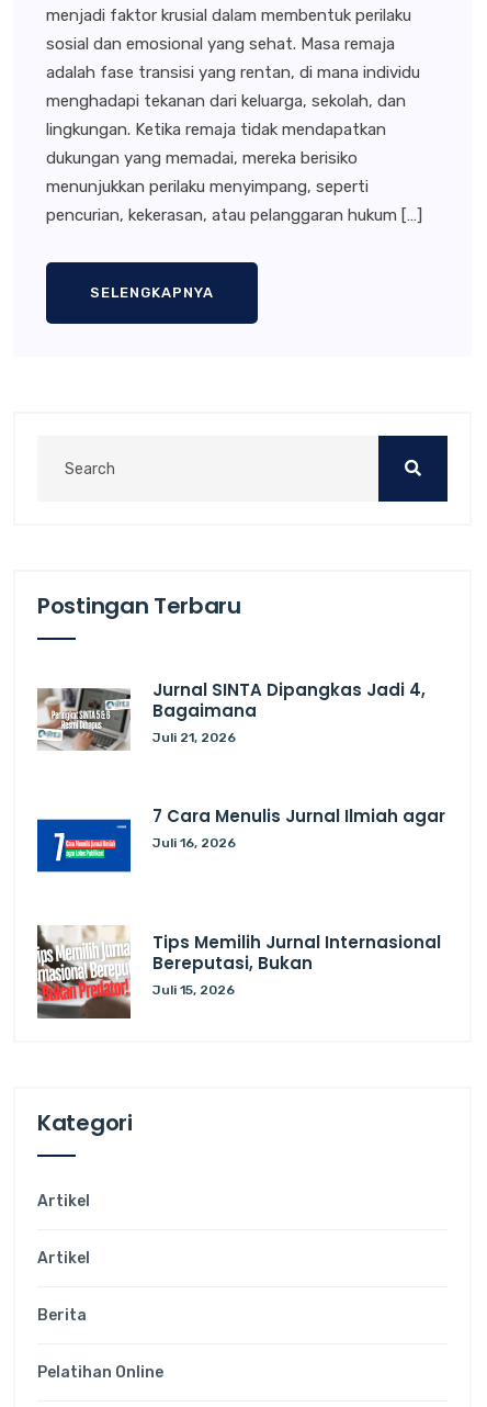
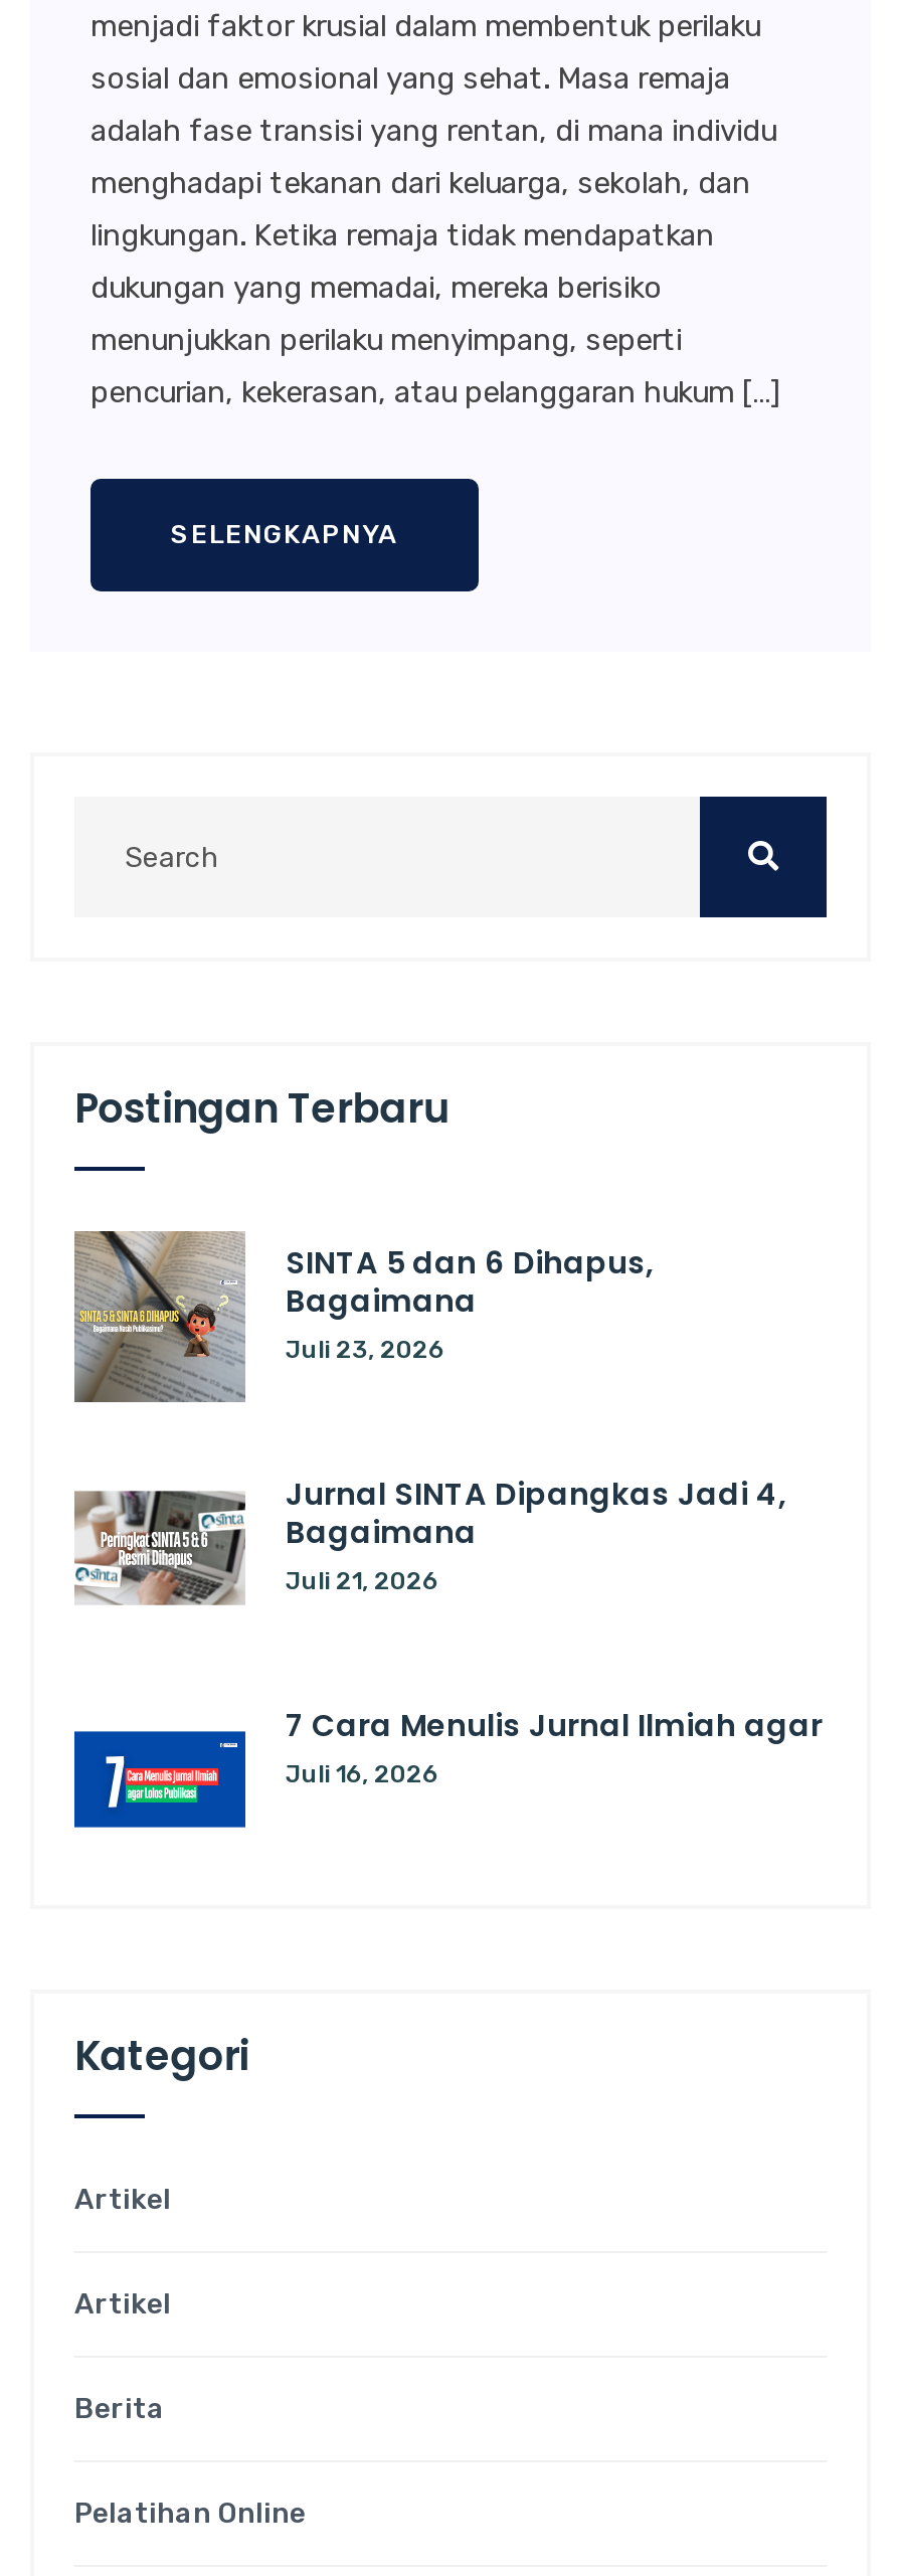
+ [image]
+ SINTA 5 dan 6 Dihapus,
+ Bagaimana
+ Juli 23, 2026

moved down: [image] | Jurnal SINTA Dipangkas Jadi 4, | Bagaimana | Juli 21, 2026 | 7 Cara Menulis Jurnal Ilmiah agar | Juli 16, 2026

- [image]
- Tips Memilih Jurnal Internasional
- Bereputasi, Bukan
- Juli 15, 2026
